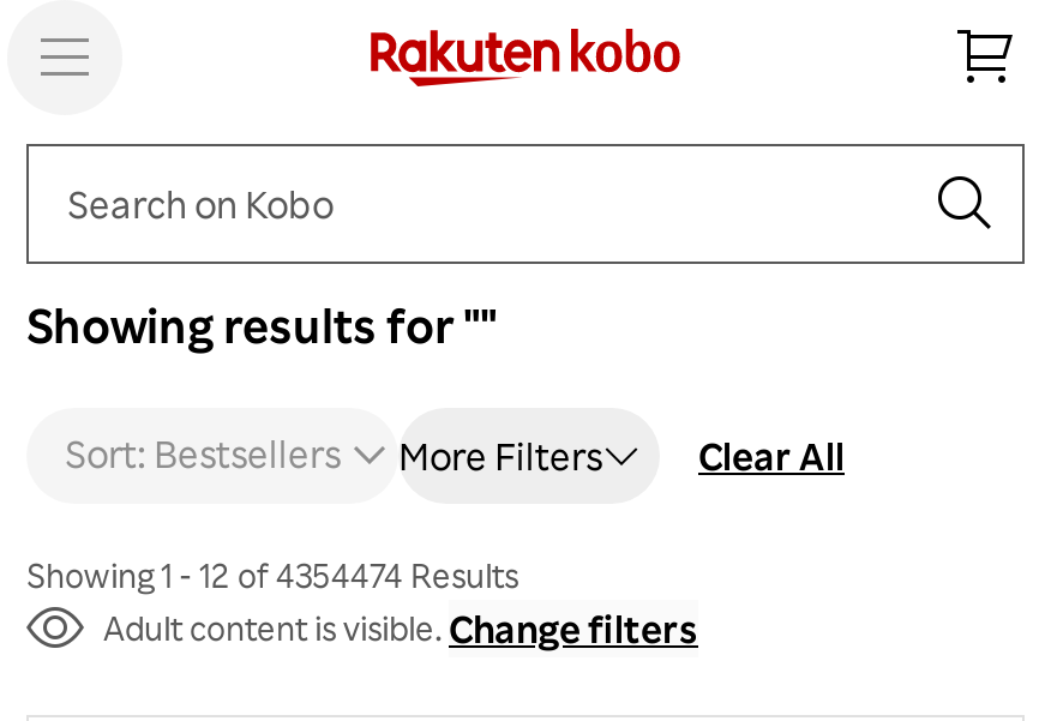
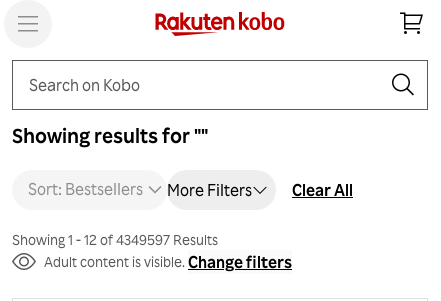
- Showing 1 - 12 of 4354474 Results
+ Showing 1 - 12 of 4349597 Results
